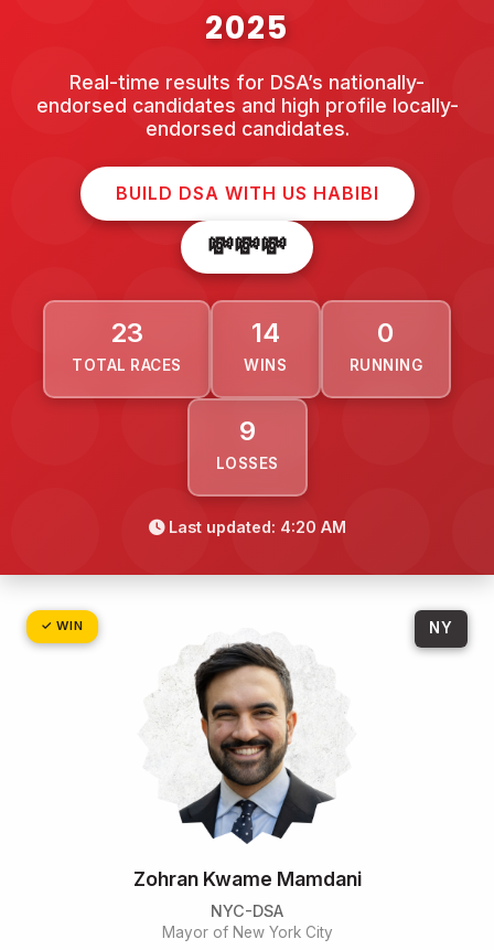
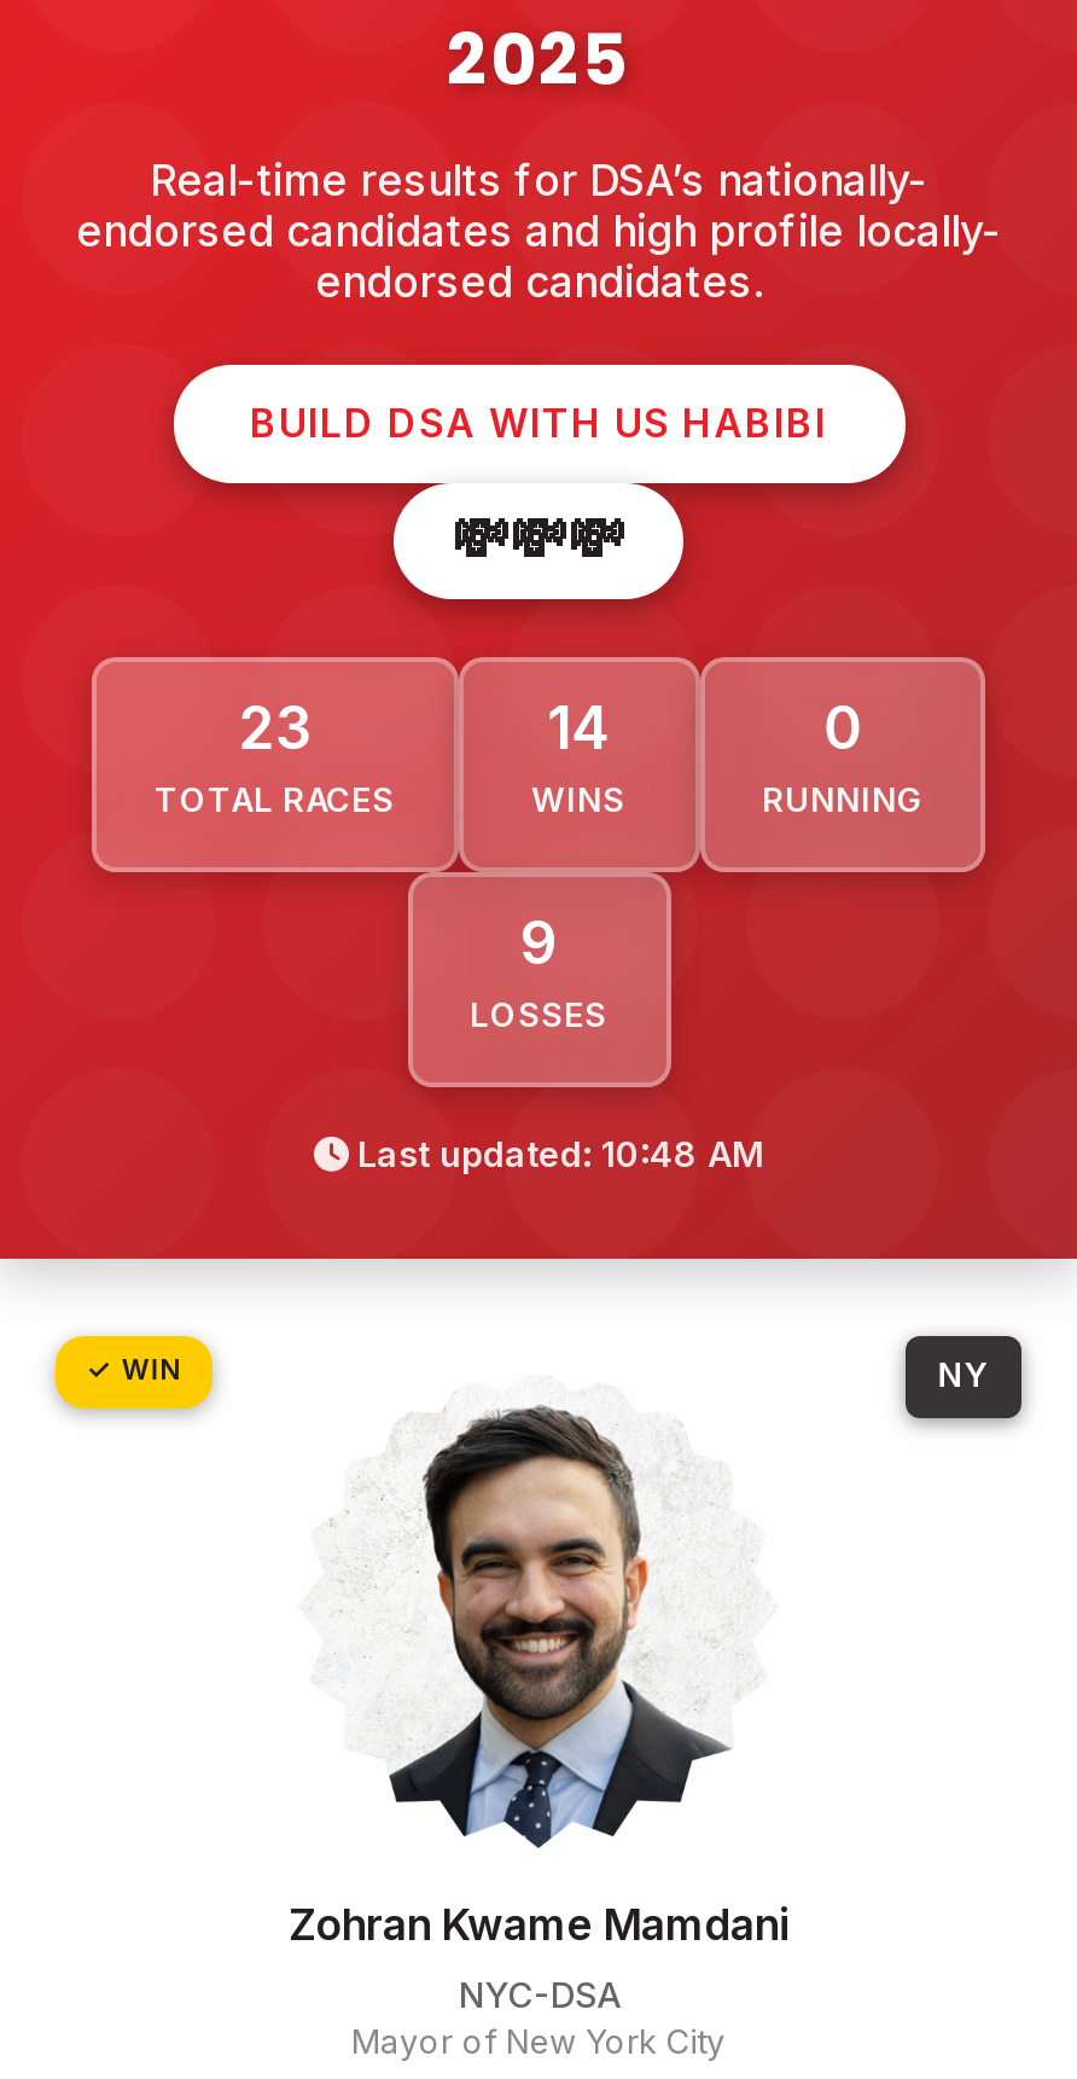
- Last updated: 4:20 AM
+ Last updated: 10:48 AM
